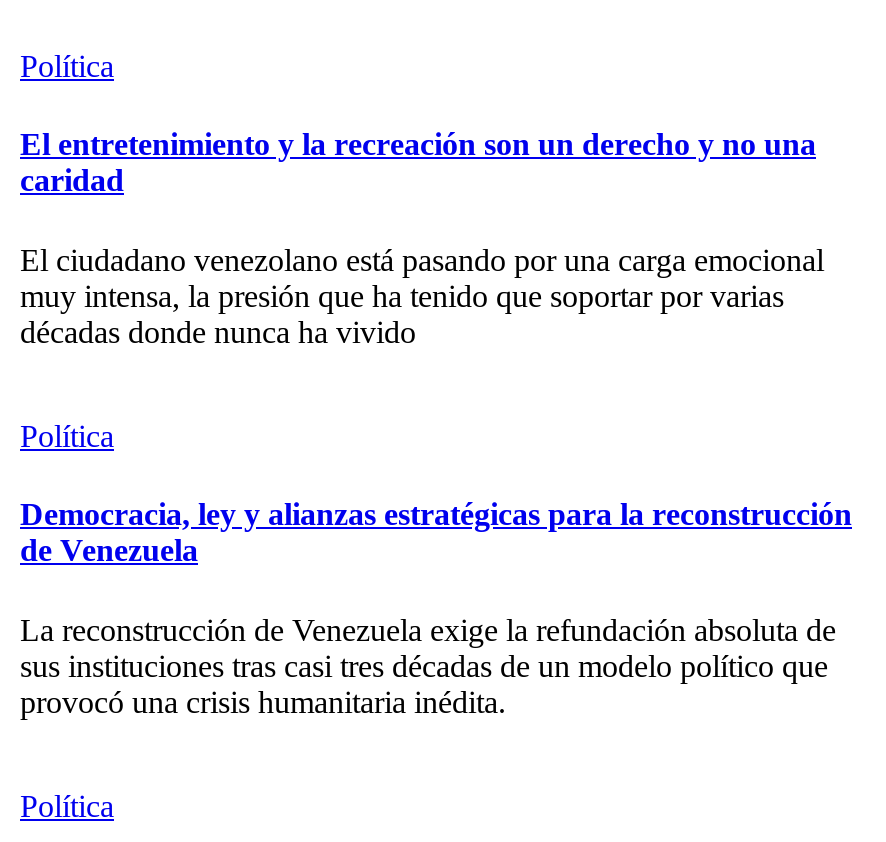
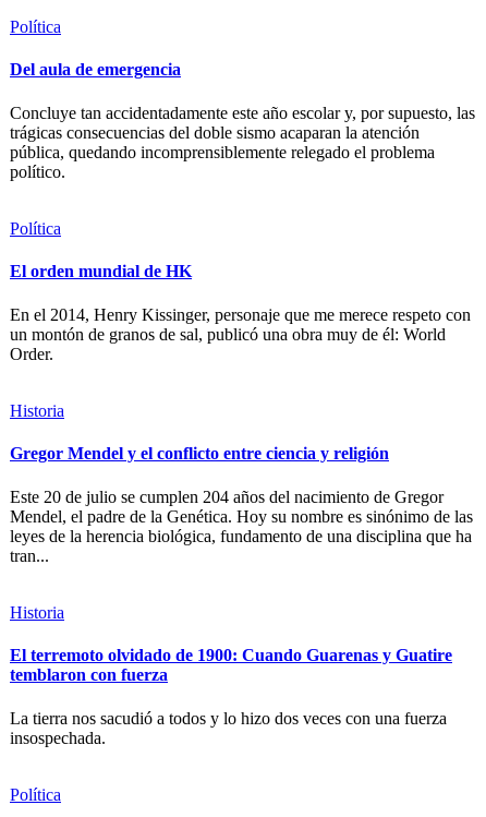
- El entretenimiento y la recreación son un derecho y no una
- caridad
+ Del aula de emergencia

- El ciudadano venezolano está pasando por una carga emocional
- muy intensa, la presión que ha tenido que soportar por varias
- décadas donde nunca ha vivido
+ Concluye tan accidentadamente este año escolar y, por supuesto, las
+ trágicas consecuencias del doble sismo acaparan la atención
+ pública, quedando incomprensiblemente relegado el problema
+ político.

- Democracia, ley y alianzas estratégicas para la reconstrucción
- de Venezuela
- La reconstrucción de Venezuela exige la refundación absoluta de
- sus instituciones tras casi tres décadas de un modelo político que
- provocó una crisis humanitaria inédita.
+ El orden mundial de HK
+ En el 2014, Henry Kissinger, personaje que me merece respeto con
+ un montón de granos de sal, publicó una obra muy de él: World
+ Order.
+ Historia
+ Gregor Mendel y el conflicto entre ciencia y religión
+ Este 20 de julio se cumplen 204 años del nacimiento de Gregor
+ Mendel, el padre de la Genética. Hoy su nombre es sinónimo de las
+ leyes de la herencia biológica, fundamento de una disciplina que ha
+ tran...
+ Historia
+ El terremoto olvidado de 1900: Cuando Guarenas y Guatire
+ temblaron con fuerza
+ La tierra nos sacudió a todos y lo hizo dos veces con una fuerza
+ insospechada.
